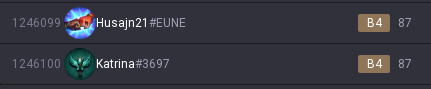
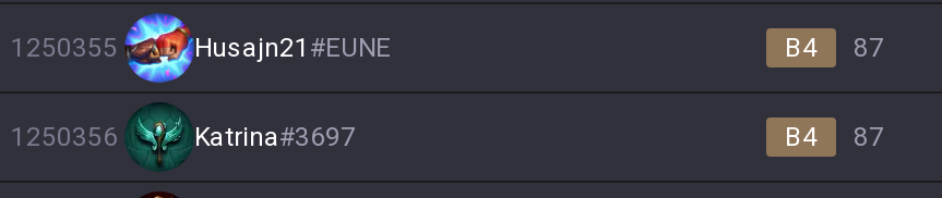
- 1246099
+ 1250355

- 1246100
+ 1250356
